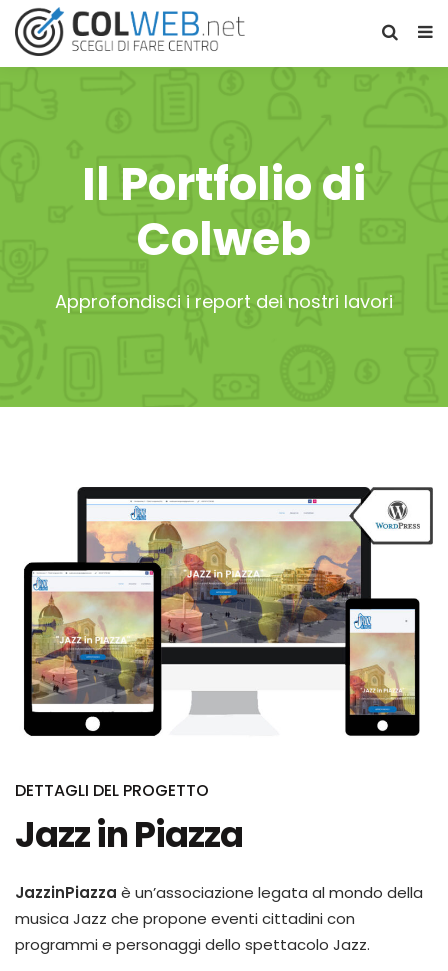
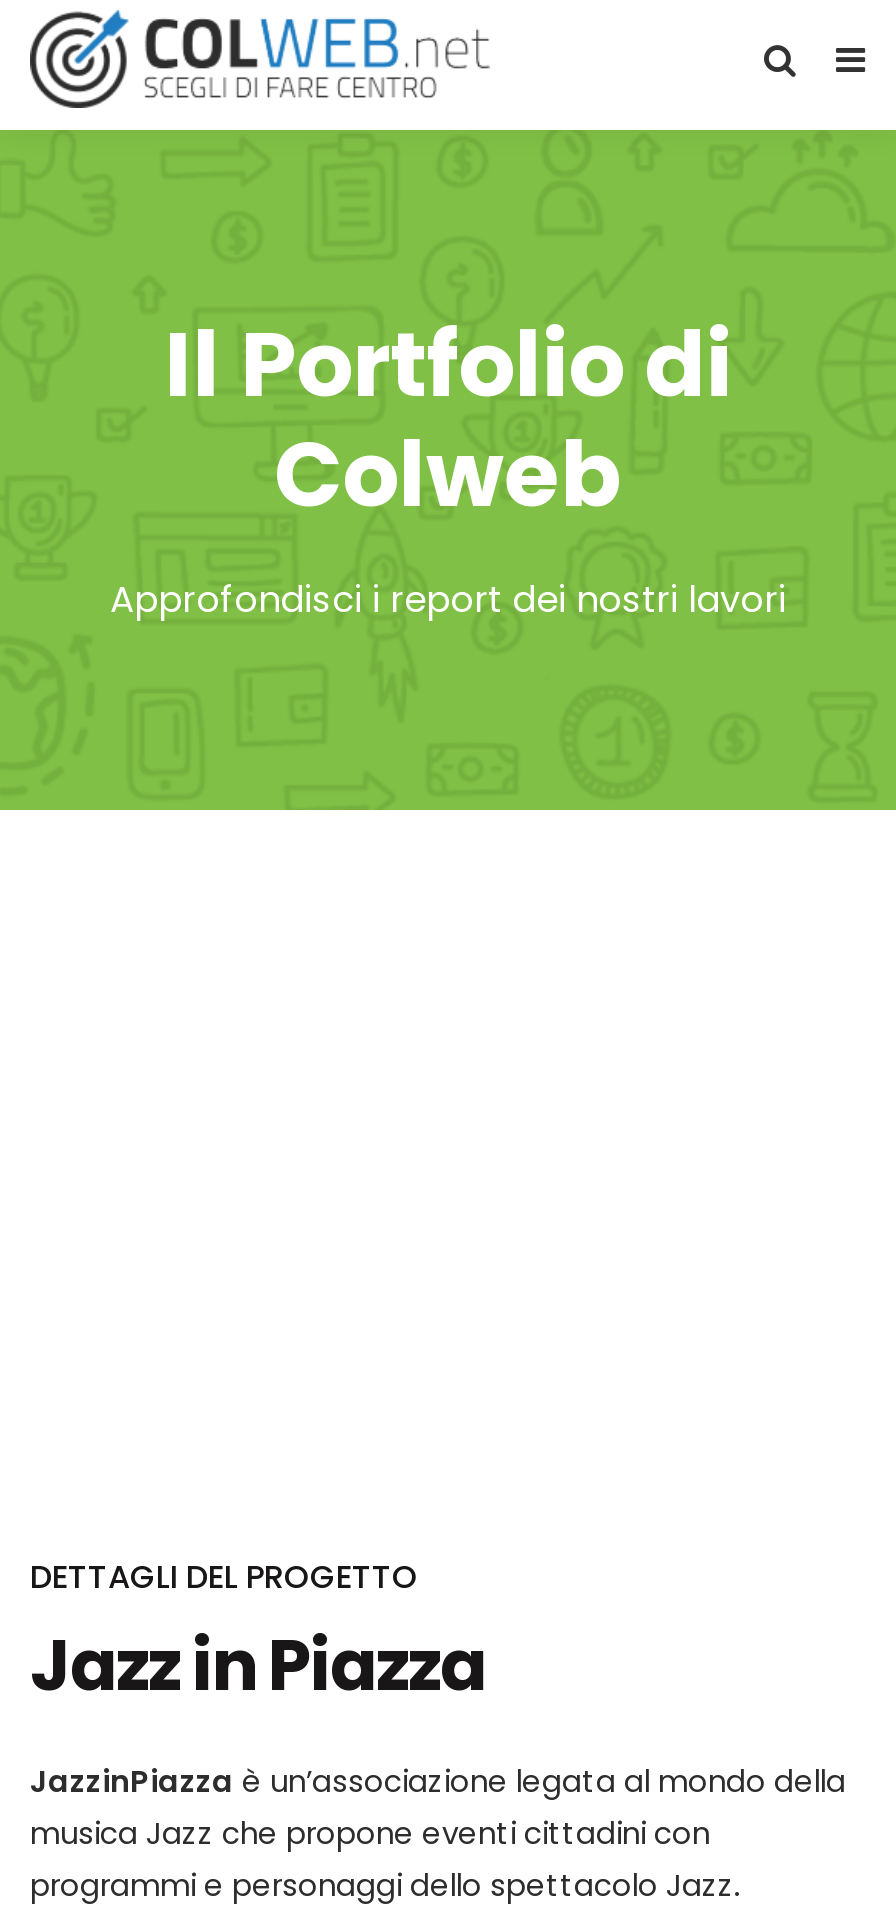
- [image]
